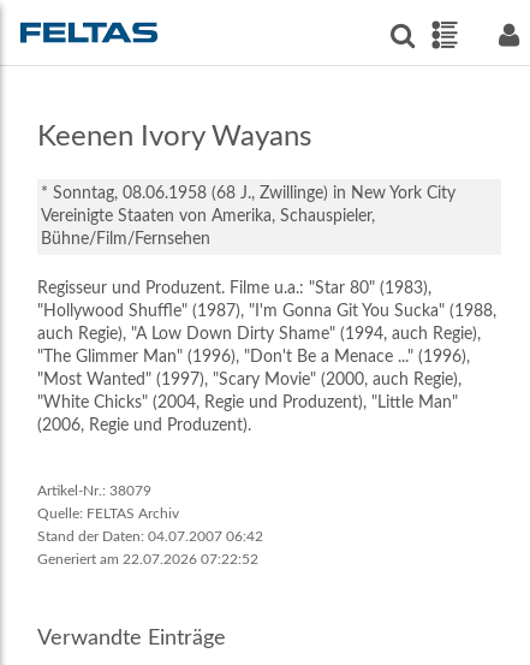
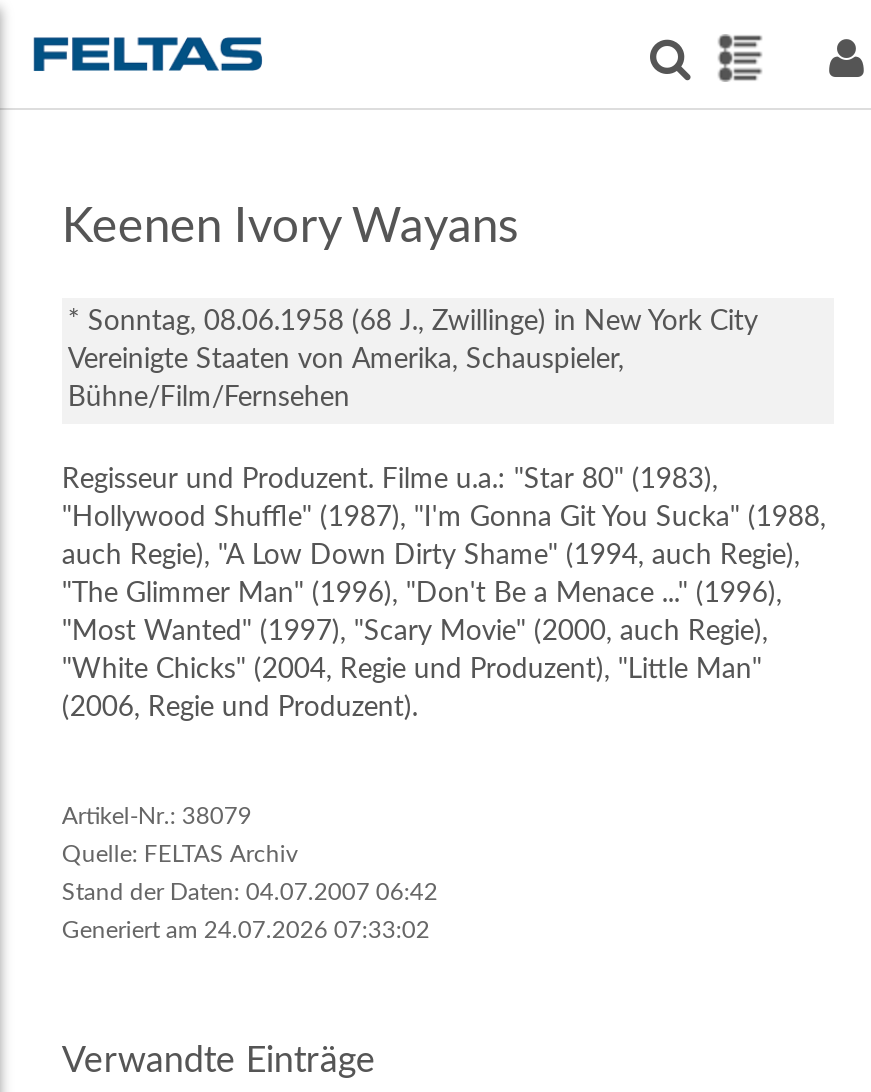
- Generiert am 22.07.2026 07:22:52
+ Generiert am 24.07.2026 07:33:02
